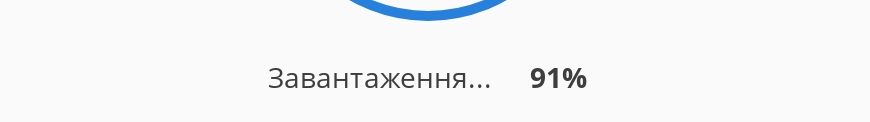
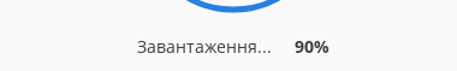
- Завантаження... 91%
+ Завантаження... 90%
